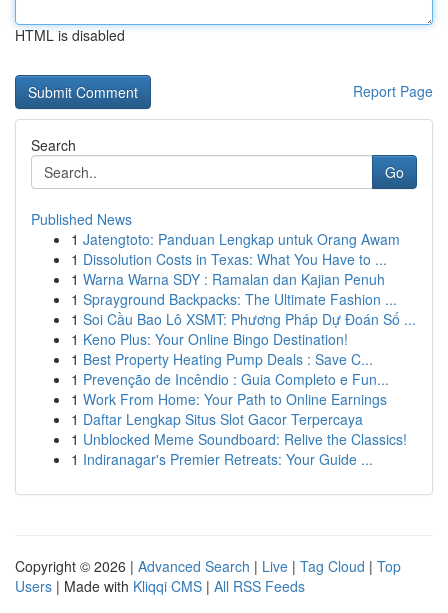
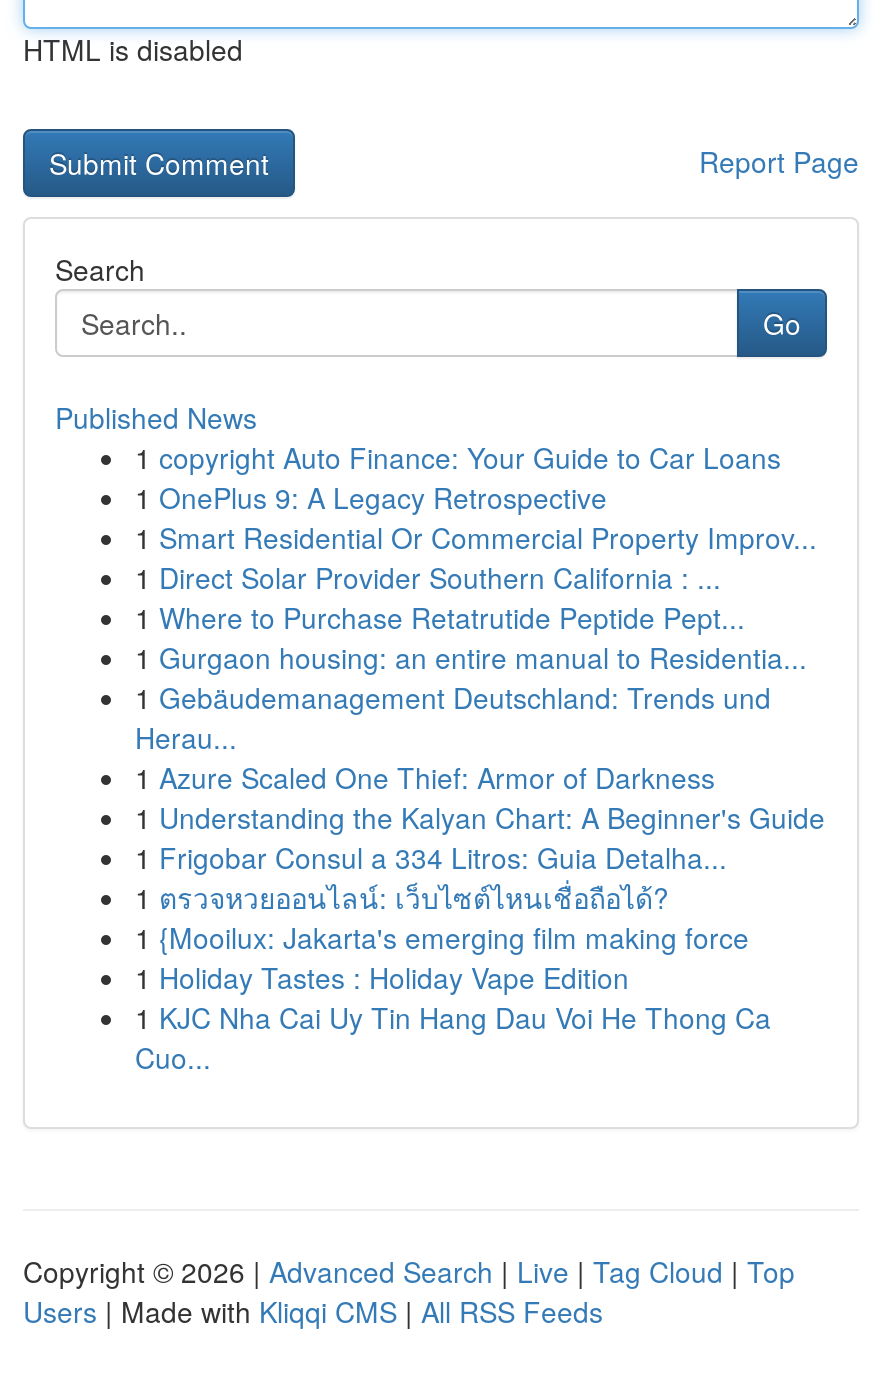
- 1 Jatengtoto: Panduan Lengkap untuk Orang Awam
- 1 Dissolution Costs in Texas: What You Have to ...
- 1 Warna Warna SDY : Ramalan dan Kajian Penuh
- 1 Sprayground Backpacks: The Ultimate Fashion ...
- 1 Soi Cầu Bao Lô XSMT: Phương Pháp Dự Đoán Số ...
- 1 Keno Plus: Your Online Bingo Destination!
- 1 Best Property Heating Pump Deals : Save C...
- 1 Prevenção de Incêndio : Guia Completo e Fun...
- 1 Work From Home: Your Path to Online Earnings
- 1 Daftar Lengkap Situs Slot Gacor Terpercaya
- 1 Unblocked Meme Soundboard: Relive the Classics!
- 1 Indiranagar's Premier Retreats: Your Guide ...
+ 1 copyright Auto Finance: Your Guide to Car Loans
+ 1 OnePlus 9: A Legacy Retrospective
+ 1 Smart Residential Or Commercial Property Improv...
+ 1 Direct Solar Provider Southern California : ...
+ 1 Where to Purchase Retatrutide Peptide Pept...
+ 1 Gurgaon housing: an entire manual to Residentia...
+ 1 Gebäudemanagement Deutschland: Trends und
+ Herau...
+ 1 Azure Scaled One Thief: Armor of Darkness
+ 1 Understanding the Kalyan Chart: A Beginner's Guide
+ 1 Frigobar Consul a 334 Litros: Guia Detalha...
+ 1 ตรวจหวยออนไลน์: เว็บไซต์ไหนเชื่อถือได้?
+ 1 {Mooilux: Jakarta's emerging film making force
+ 1 Holiday Tastes : Holiday Vape Edition
+ 1 KJC Nha Cai Uy Tin Hang Dau Voi He Thong Ca
+ Cuo...
